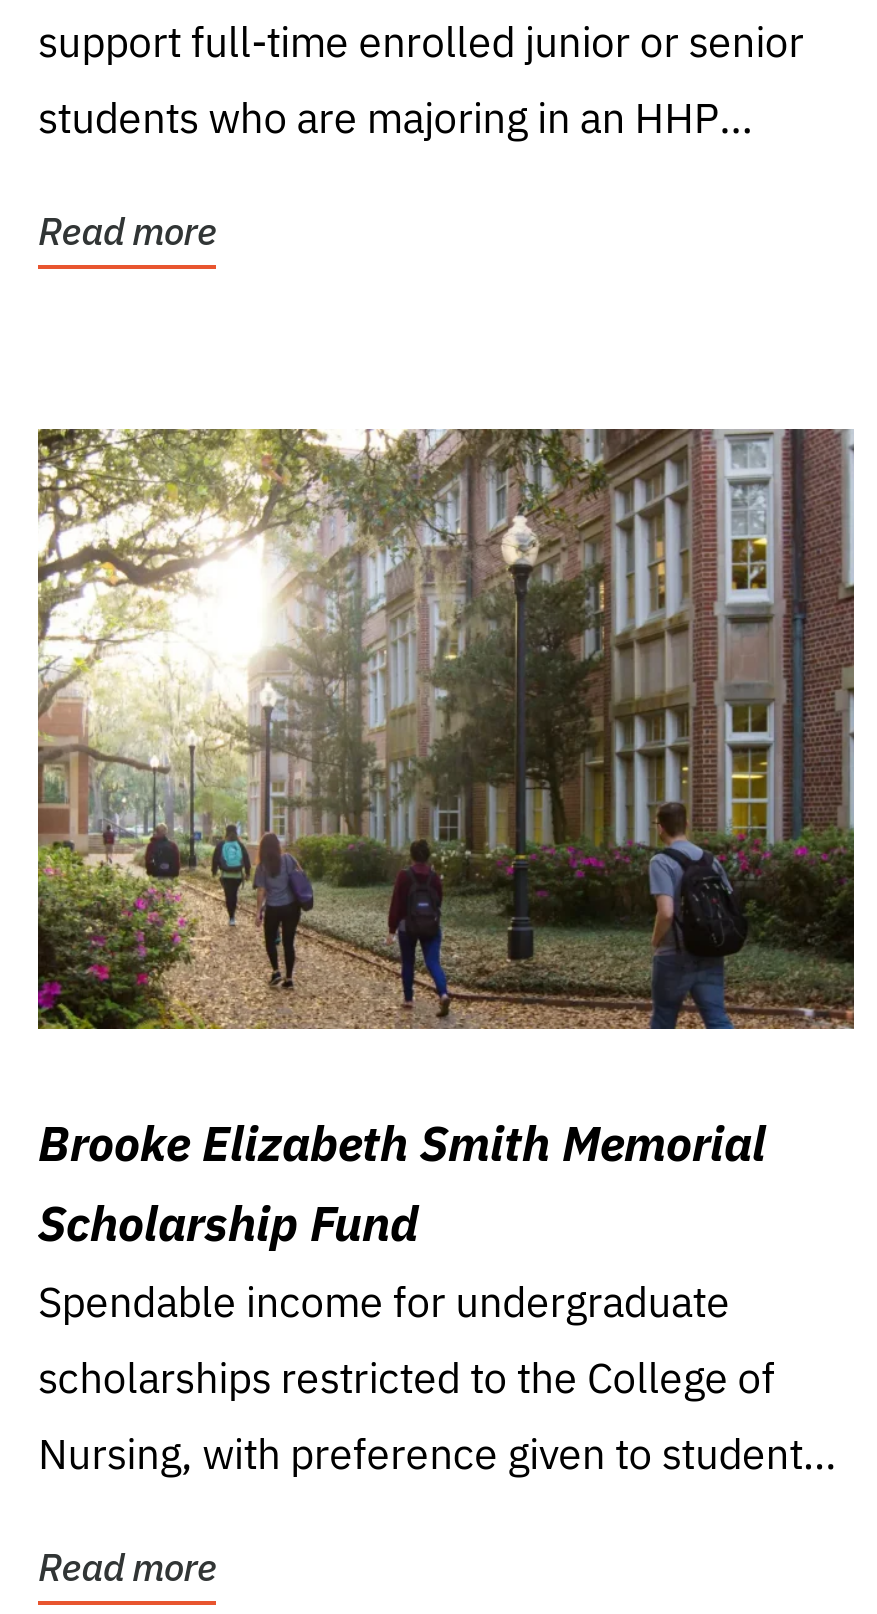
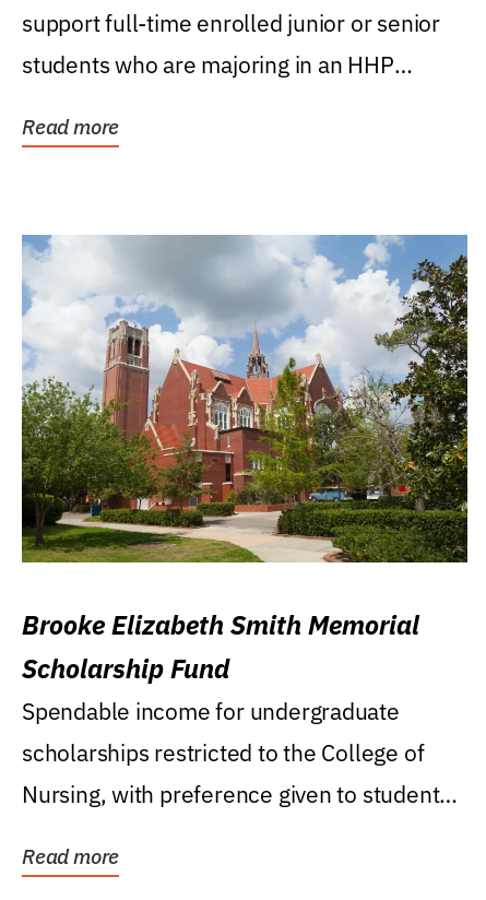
- [image]
+ [image]
